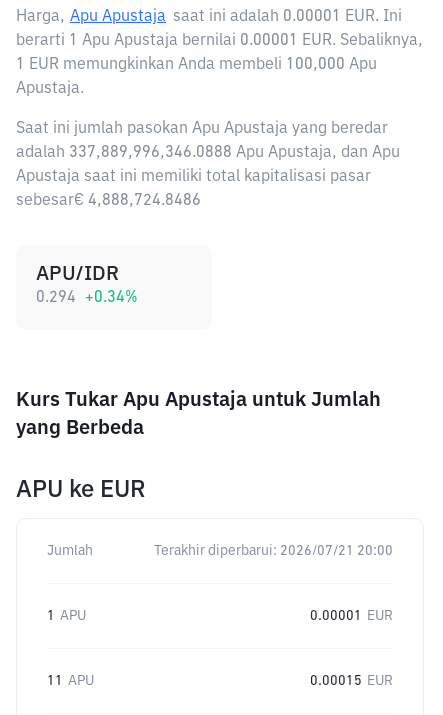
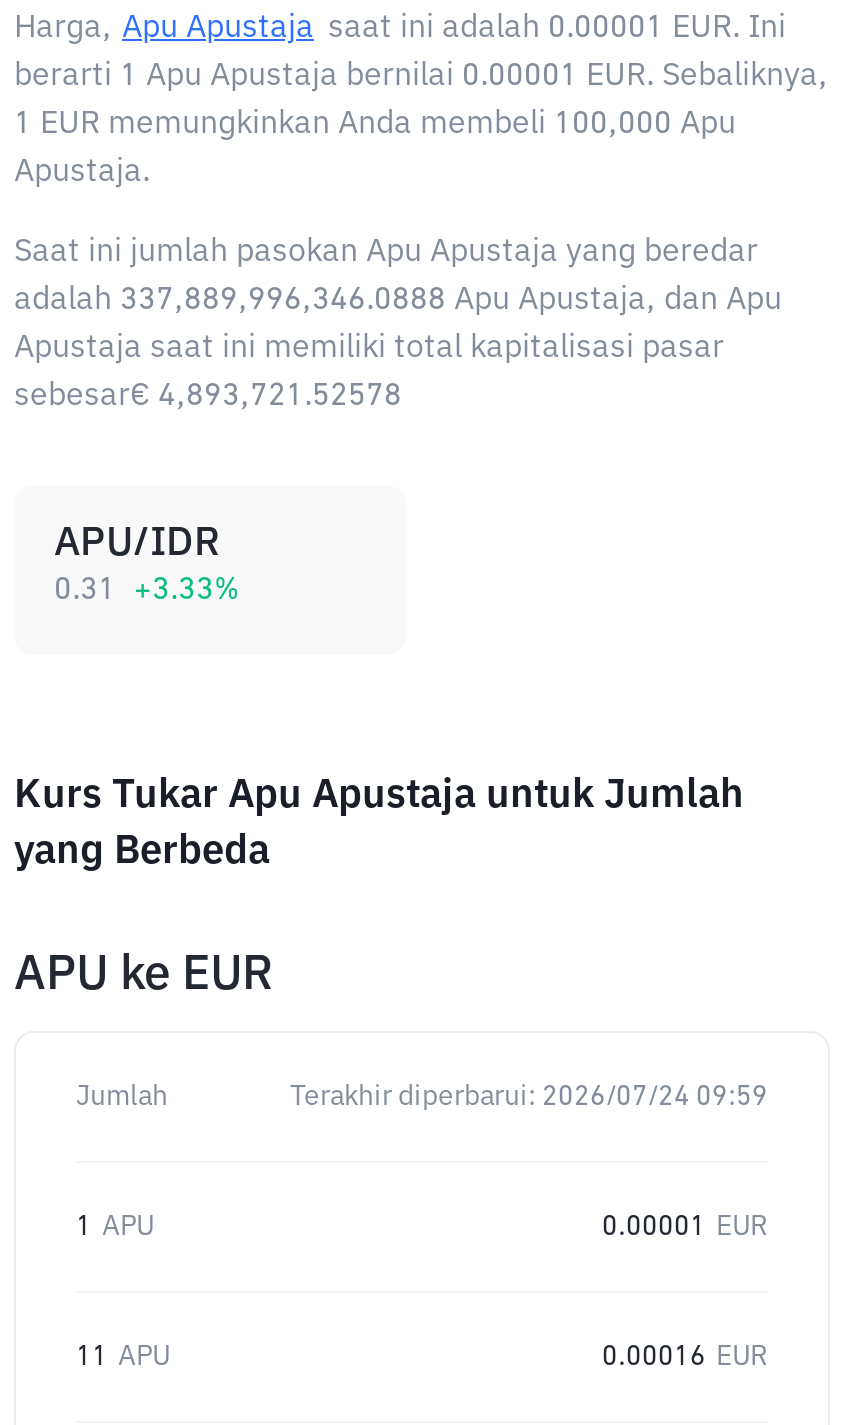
- sebesar€ 4,888,724.8486
+ sebesar€ 4,893,721.52578

- 0.294 +0.34%
+ 0.31 +3.33%

- Terakhir diperbarui: 2026/07/21 20:00
+ Terakhir diperbarui: 2026/07/24 09:59

- 0.00015 EUR
+ 0.00016 EUR
